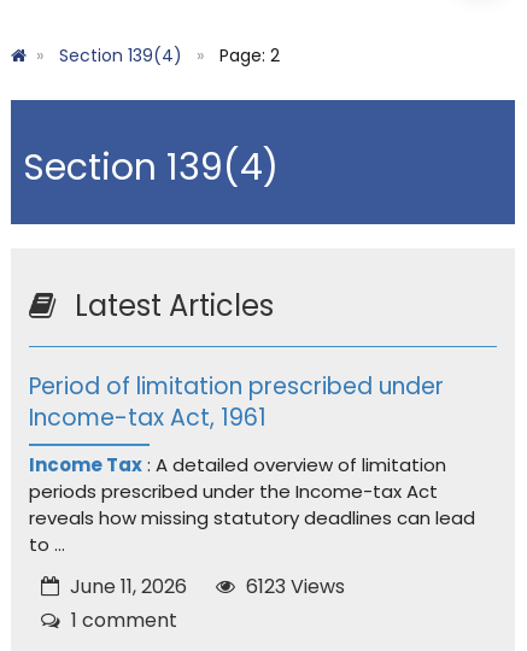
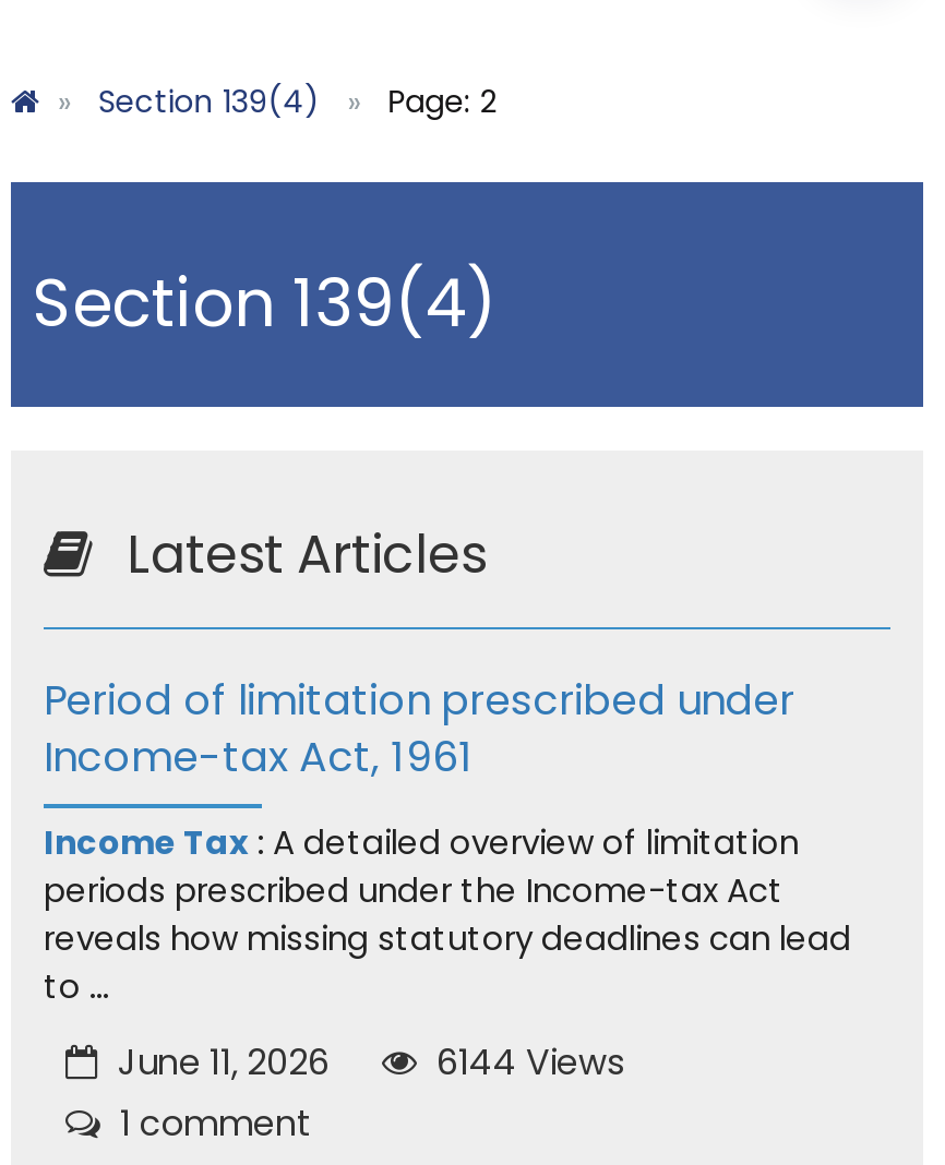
- June 11, 2026 6123 Views
+ June 11, 2026 6144 Views
